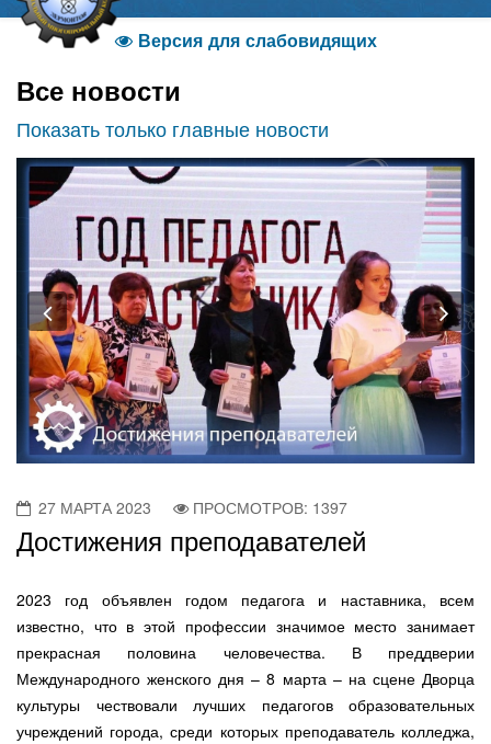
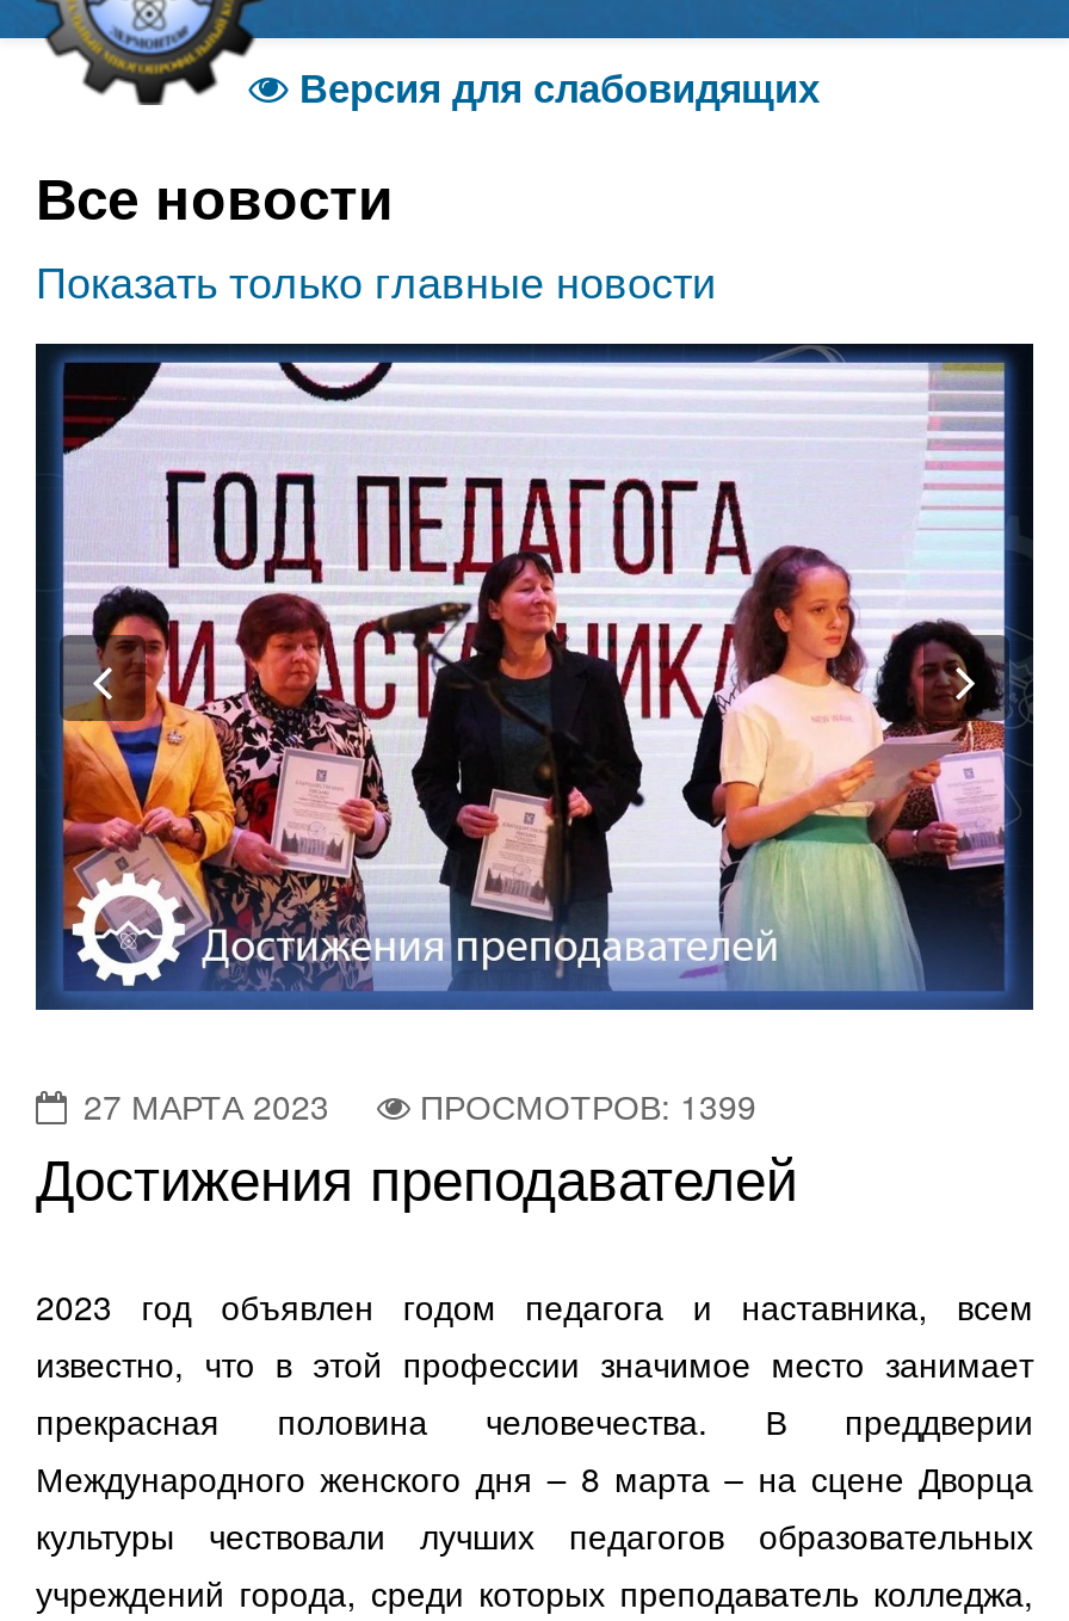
- 27 МАРТА 2023 ПРОСМОТРОВ: 1397
+ 27 МАРТА 2023 ПРОСМОТРОВ: 1399
